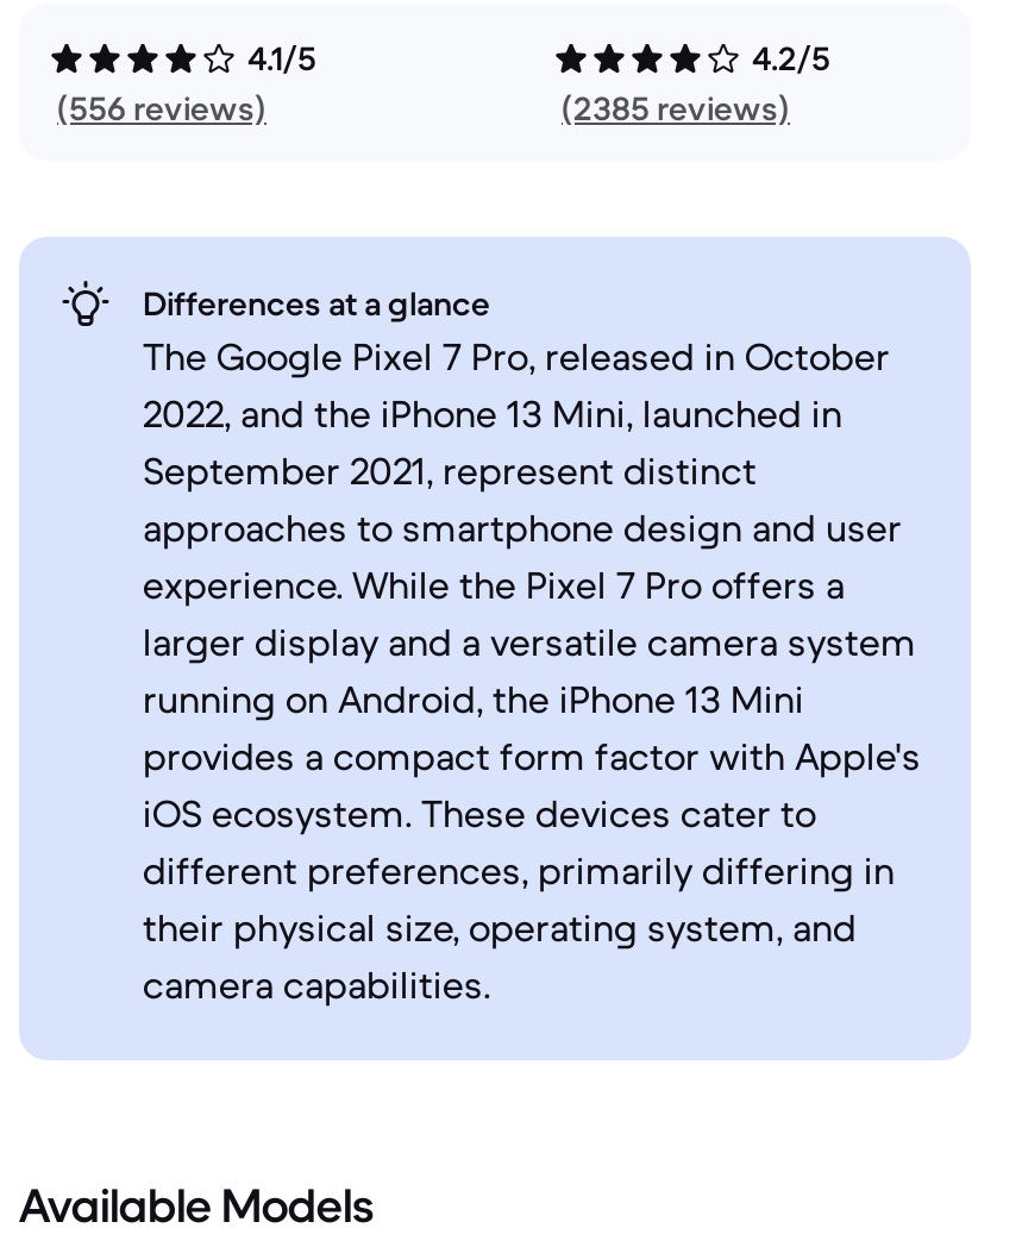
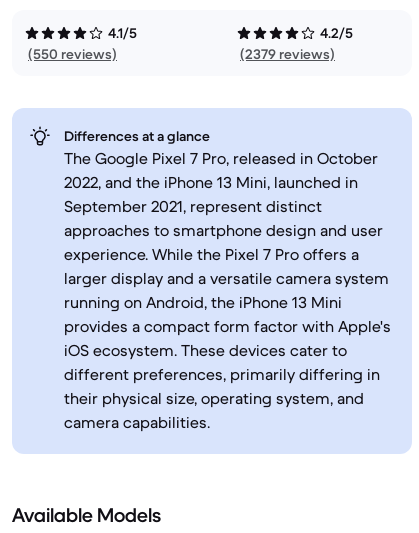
- (556 reviews)
+ (550 reviews)

- (2385 reviews)
+ (2379 reviews)
